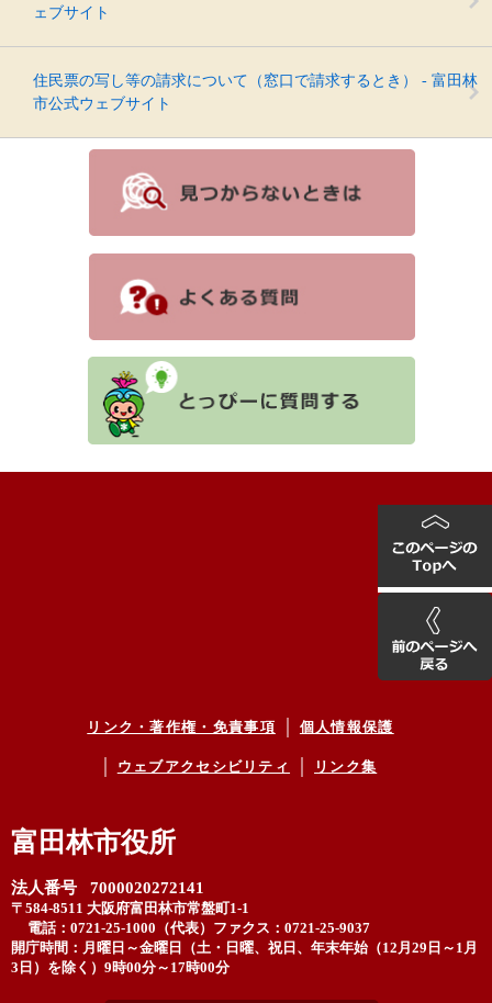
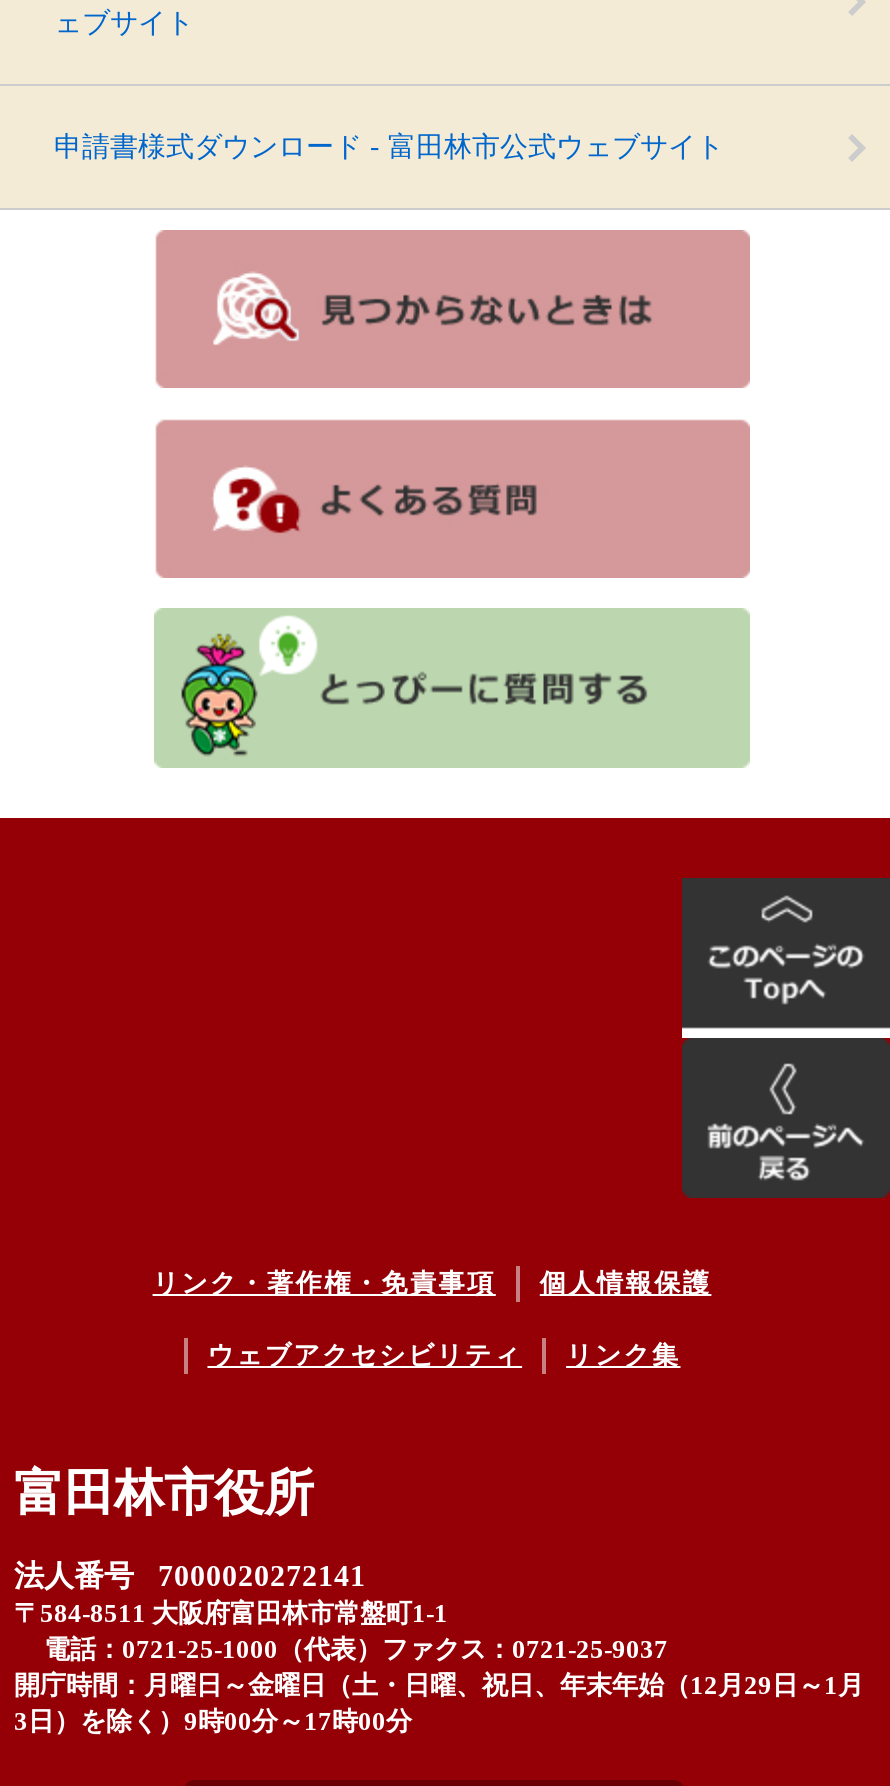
- 住民票の写し等の請求について（窓口で請求するとき） - 富田林
- 市公式ウェブサイト
+ 申請書様式ダウンロード - 富田林市公式ウェブサイト
